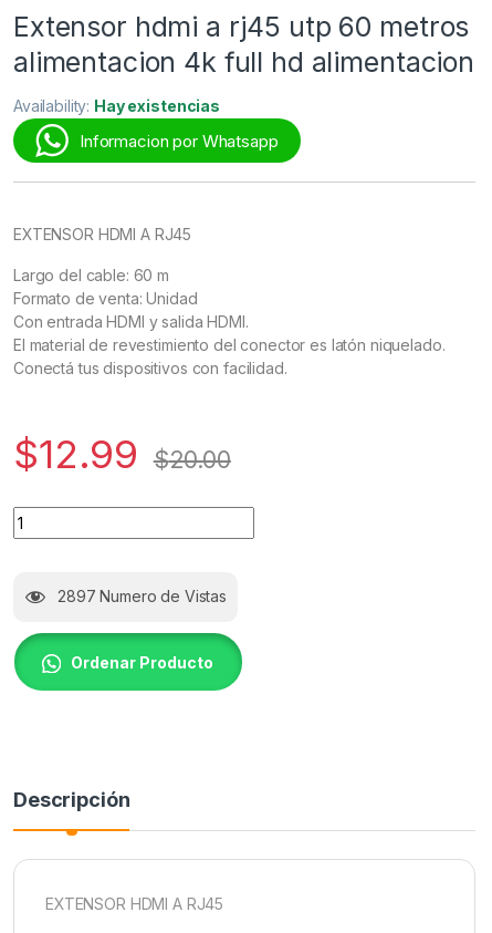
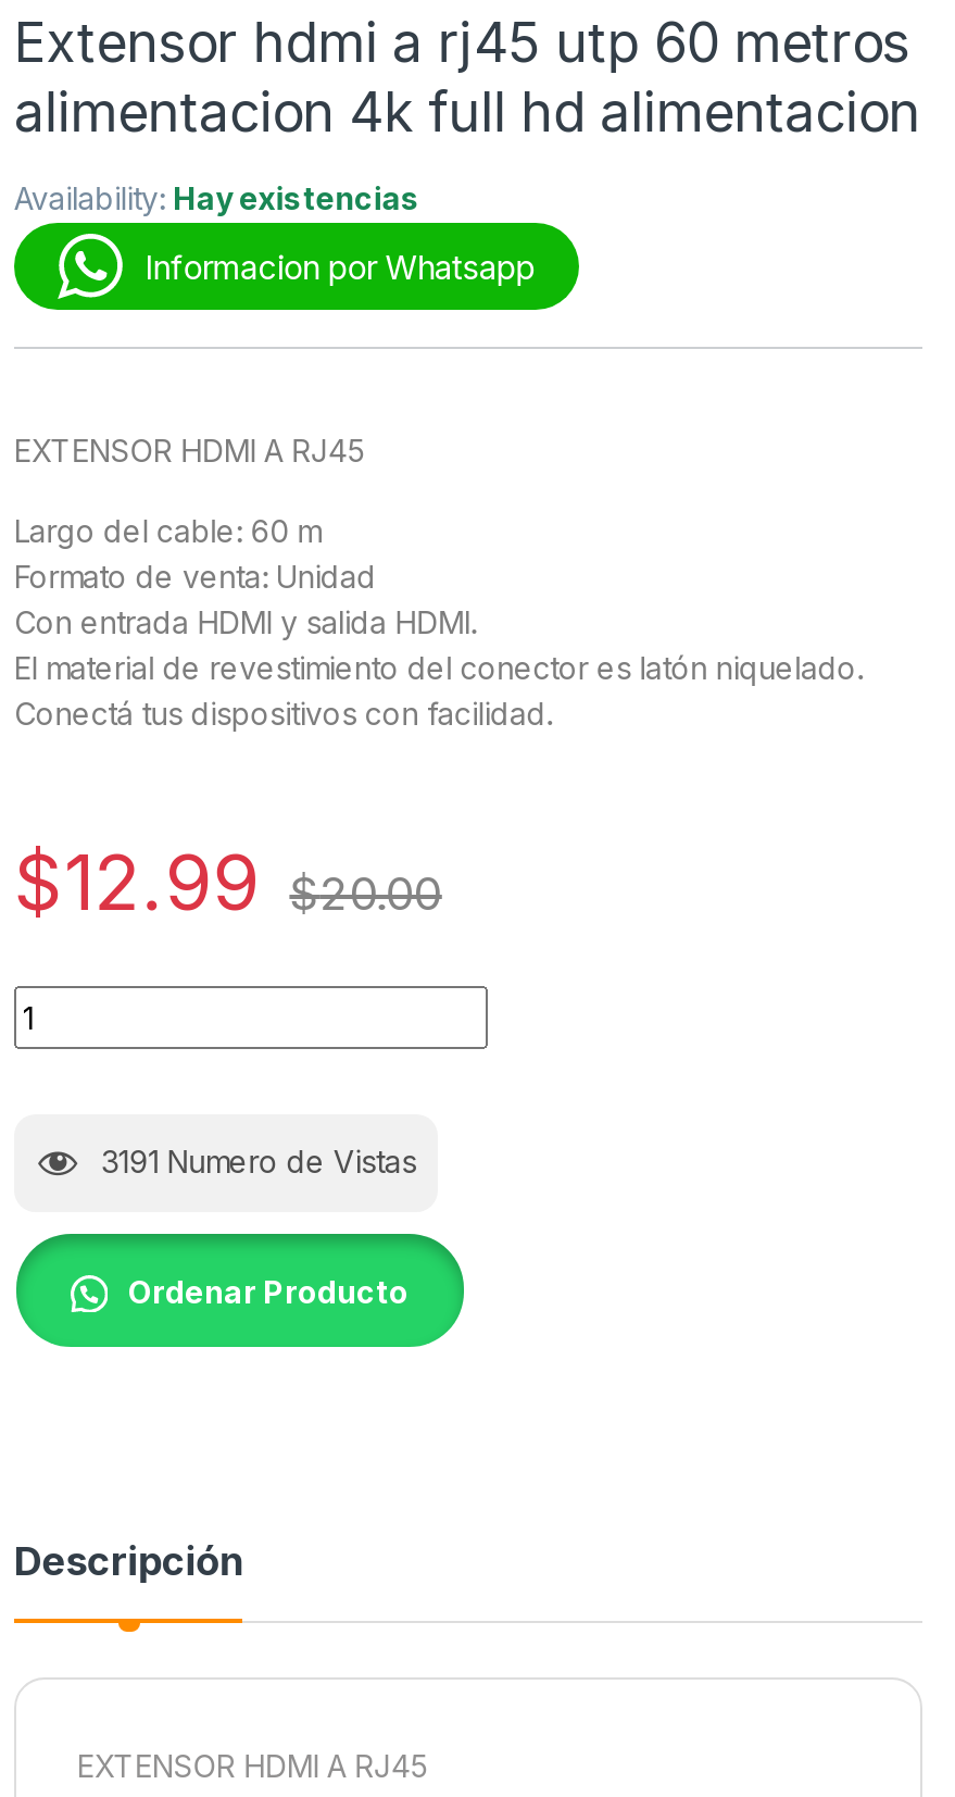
- 2897 Numero de Vistas
+ 3191 Numero de Vistas
